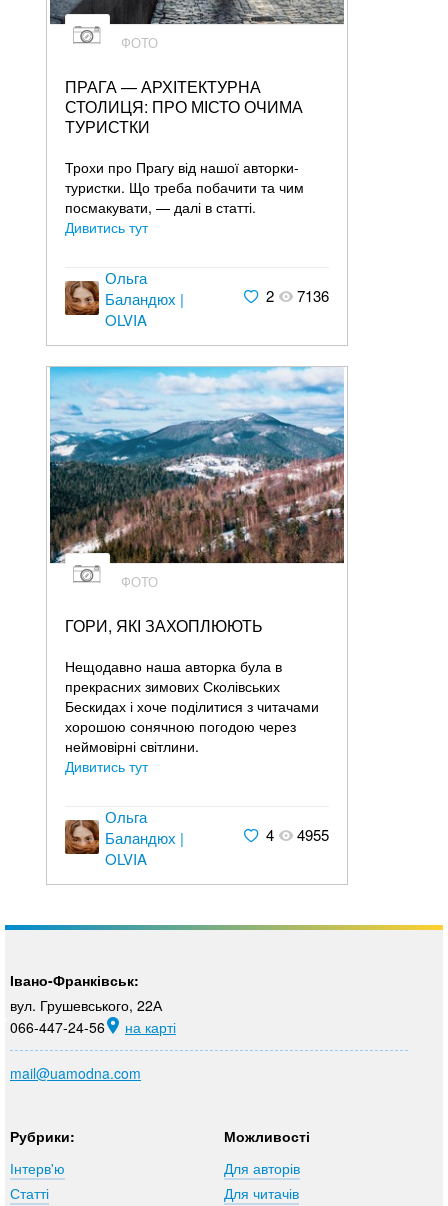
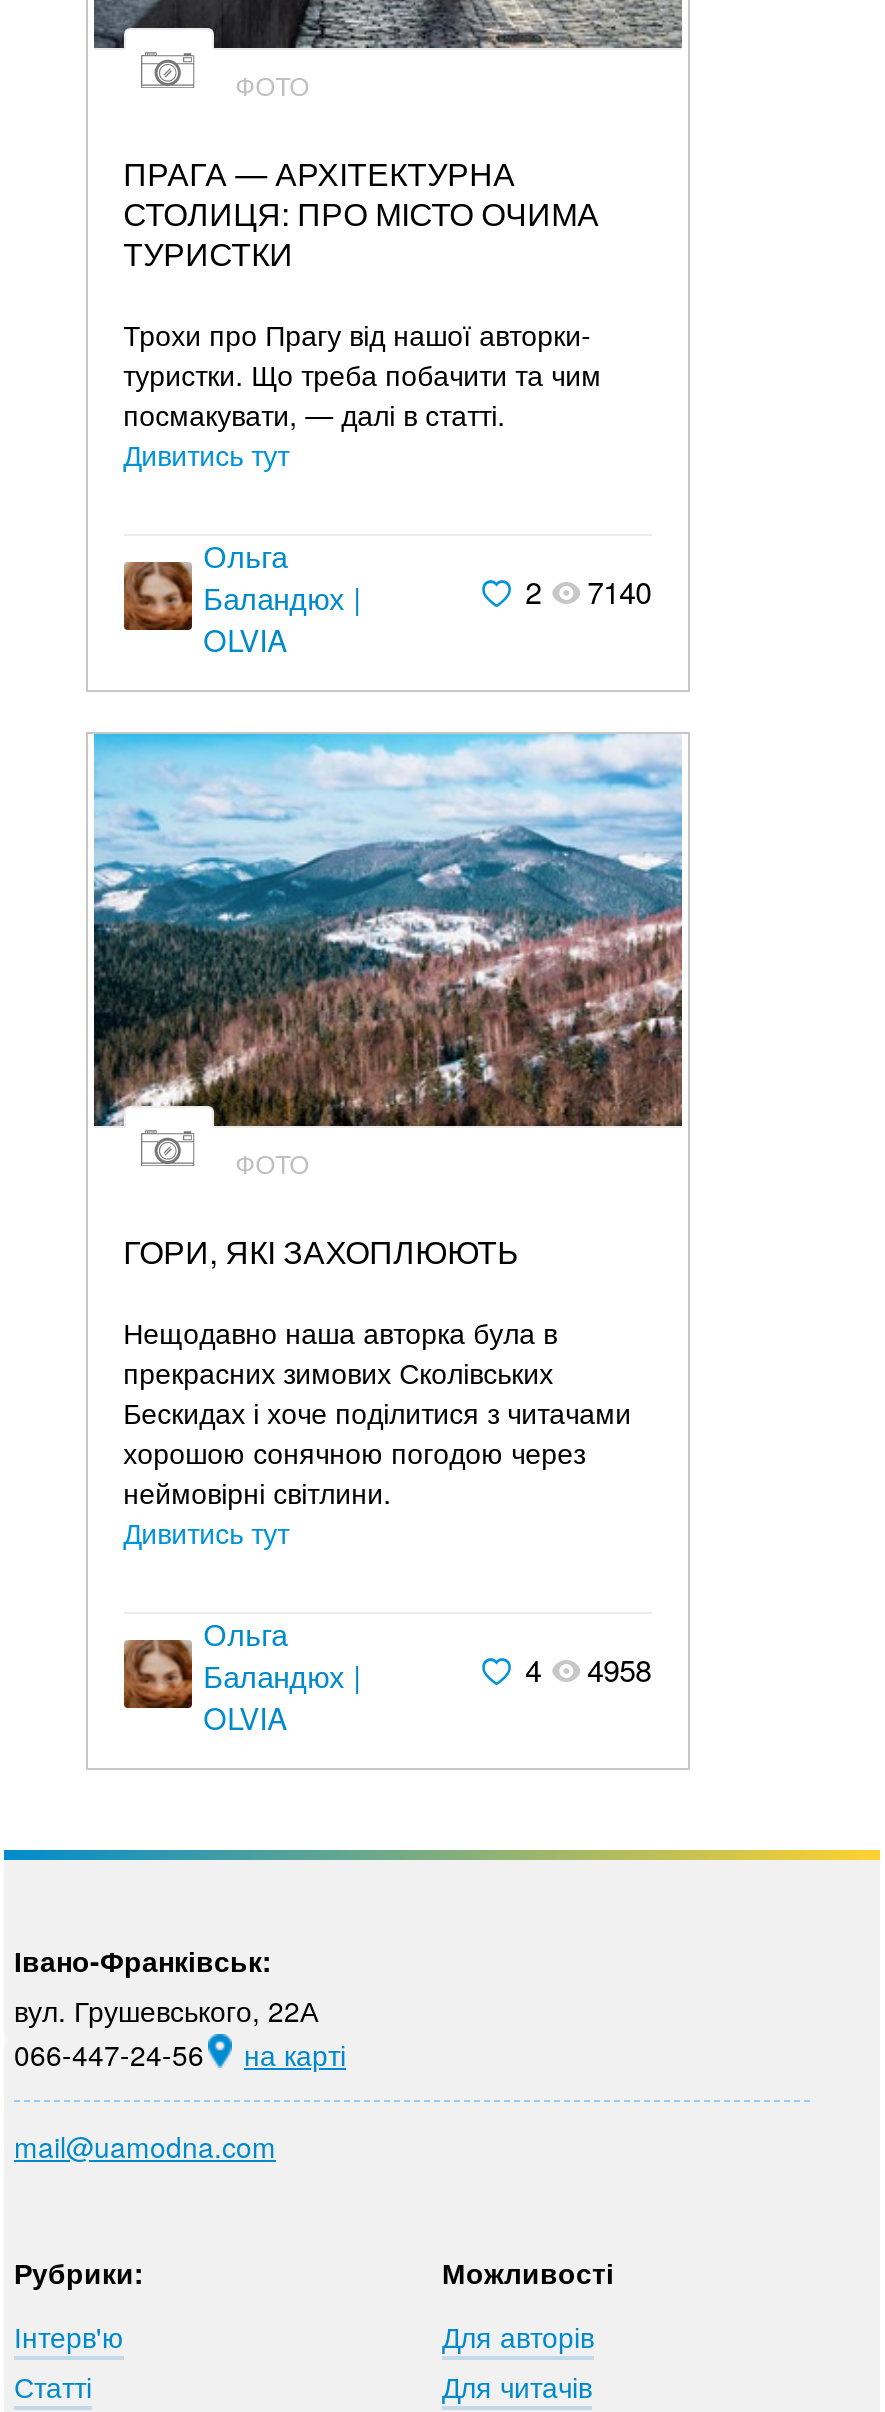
- 2 7136
+ 2 7140

- 4 4955
+ 4 4958
